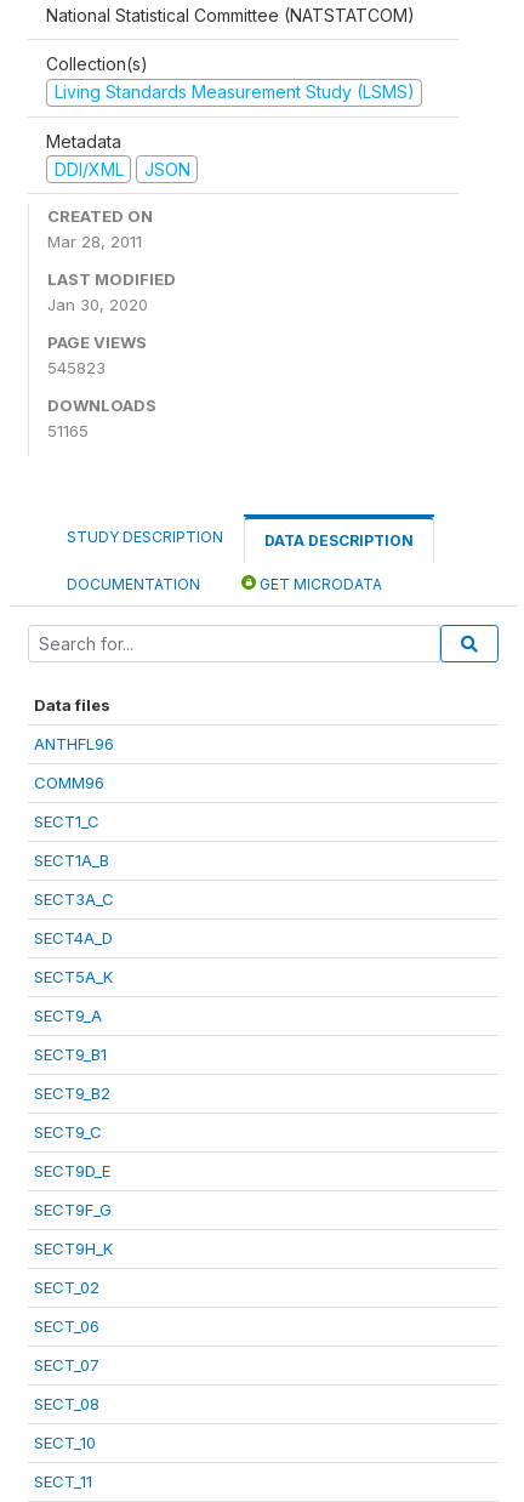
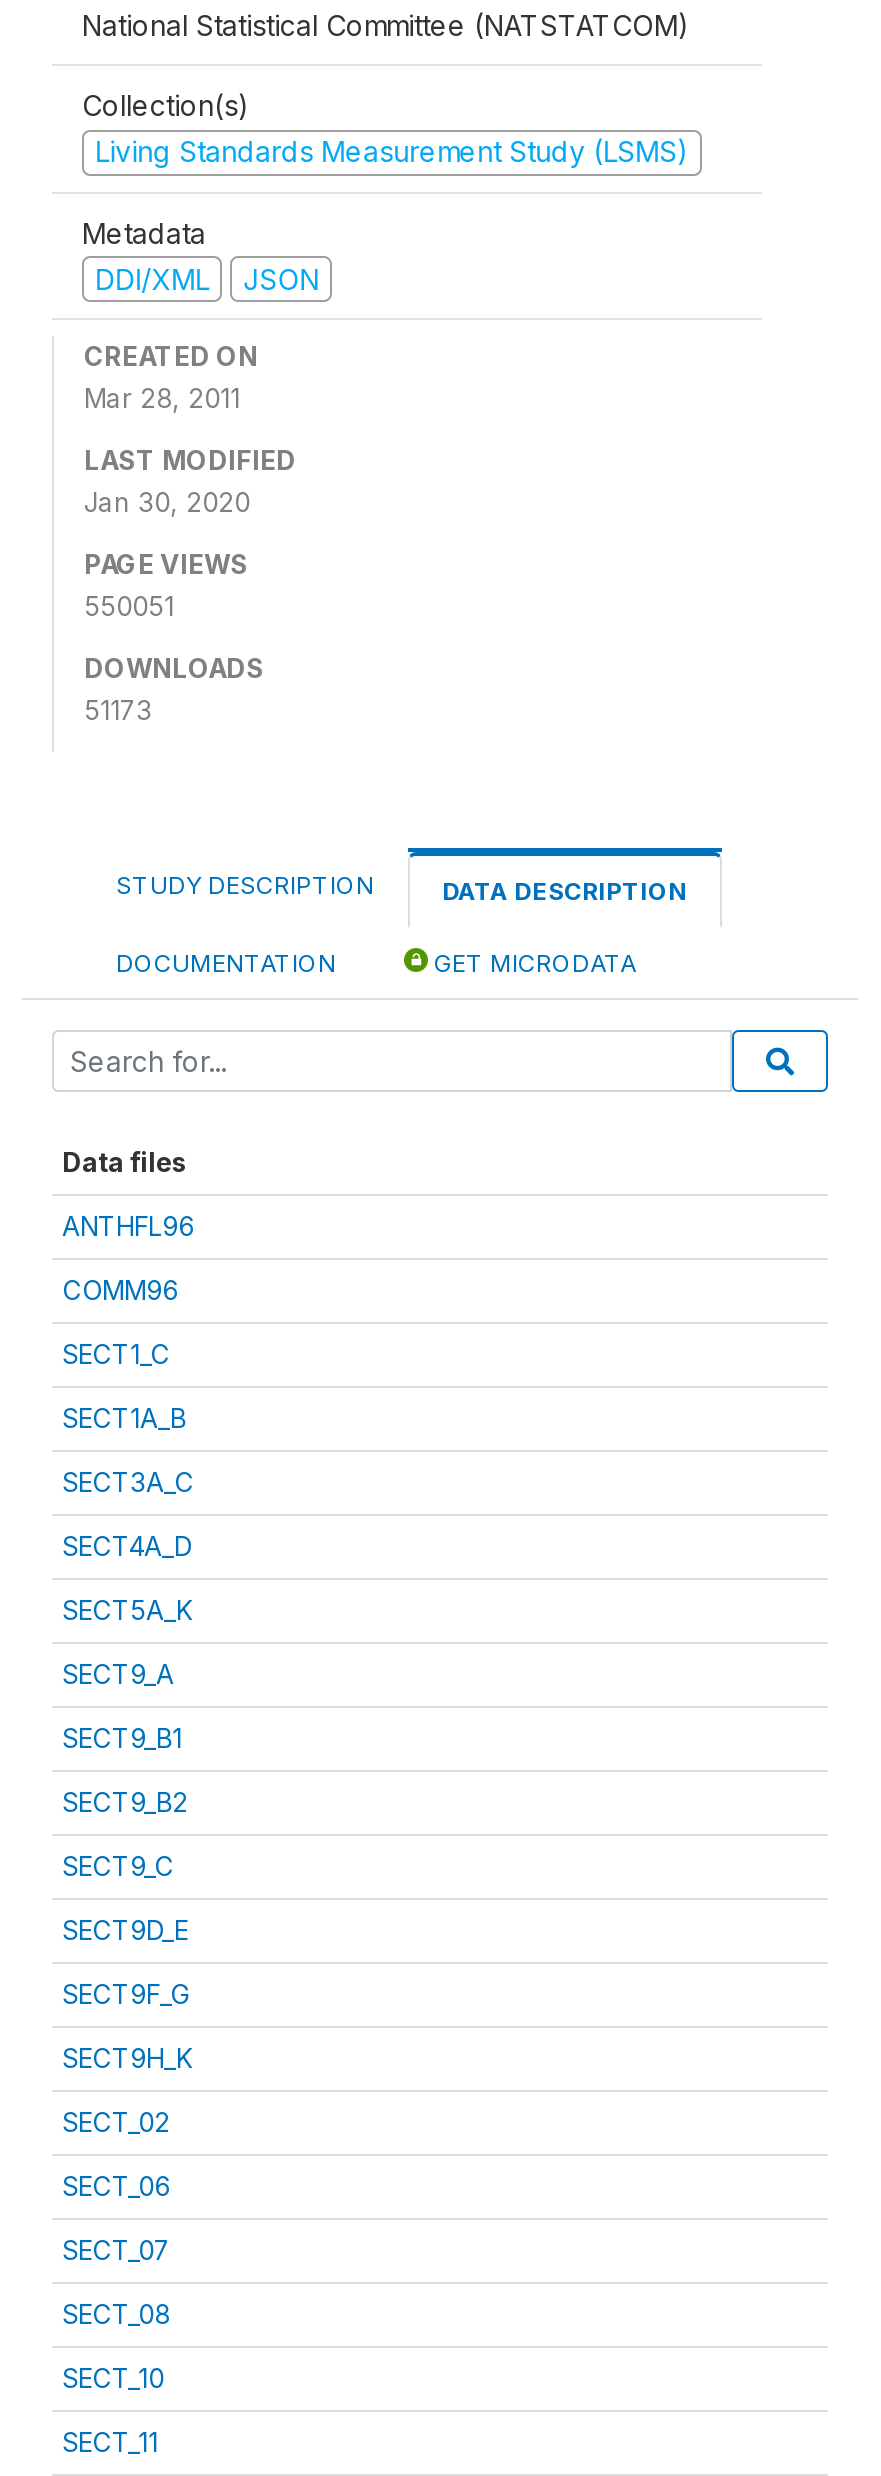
- 545823
+ 550051

- 51165
+ 51173
